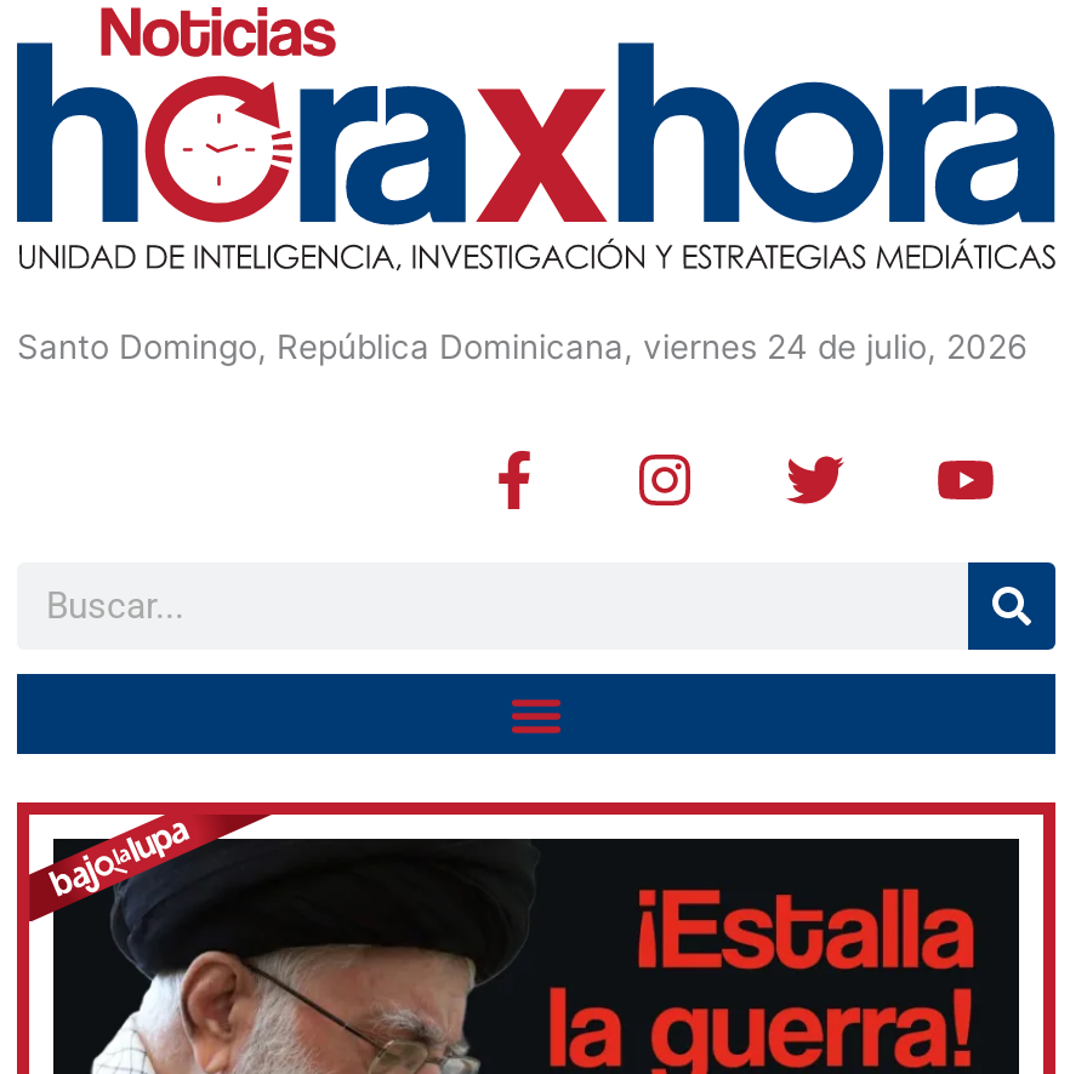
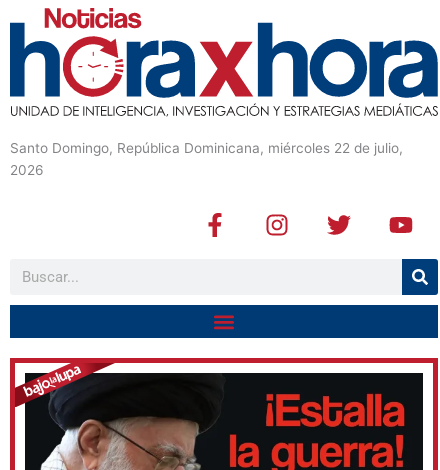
- Santo Domingo, República Dominicana, viernes 24 de julio, 2026
+ Santo Domingo, República Dominicana, miércoles 22 de julio,
+ 2026
